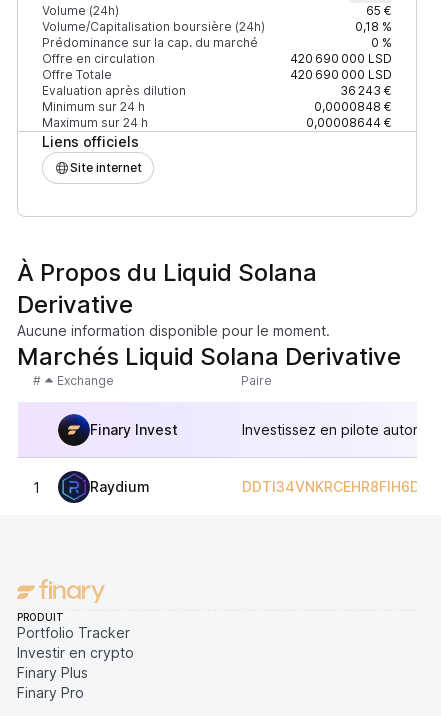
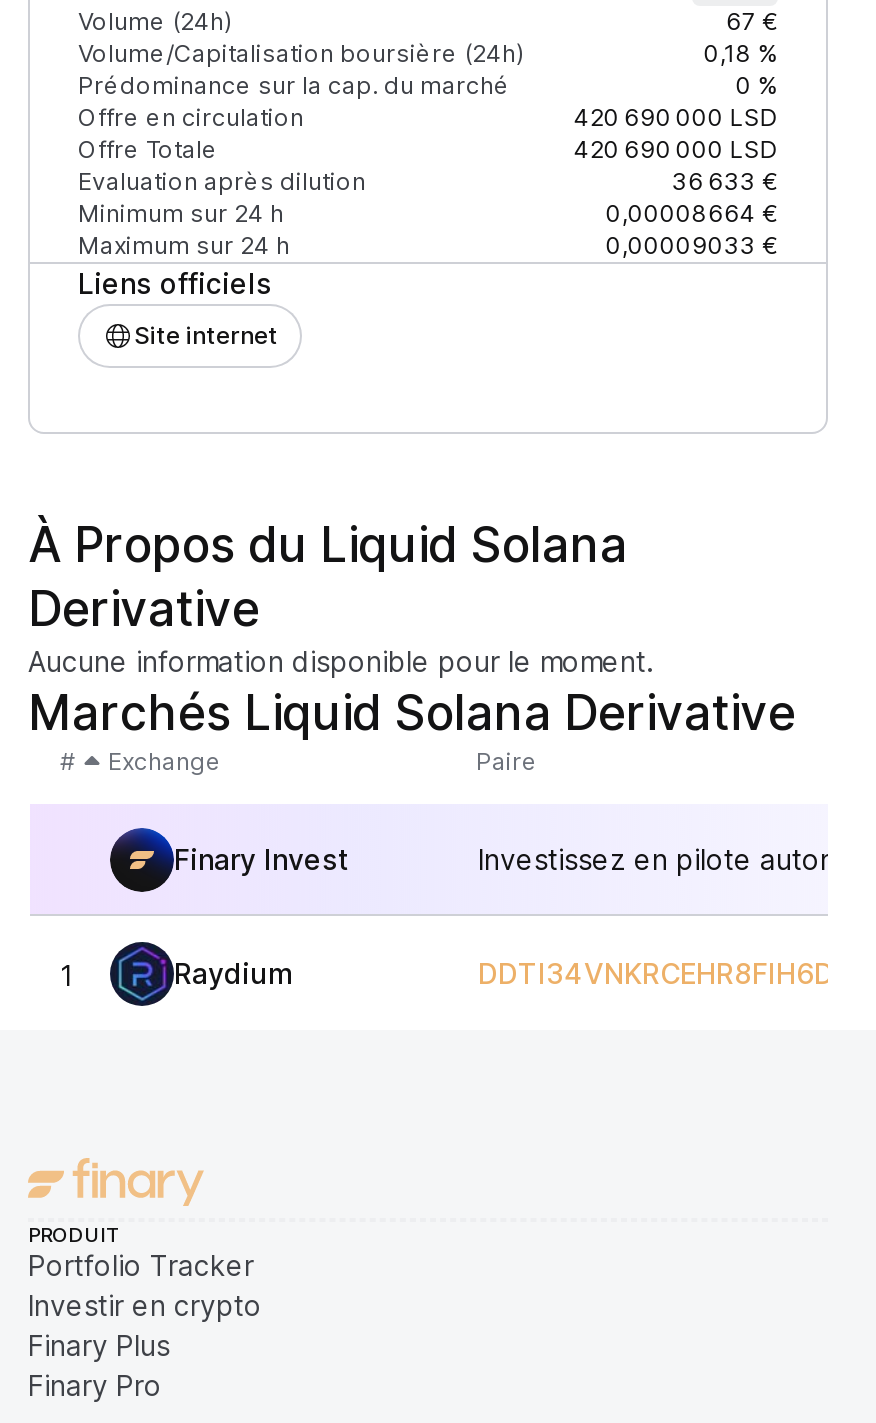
- 65 €
+ 67 €

- 36 243 €
+ 36 633 €

- 0,0000848 €
+ 0,00008664 €

- 0,00008644 €
+ 0,00009033 €
